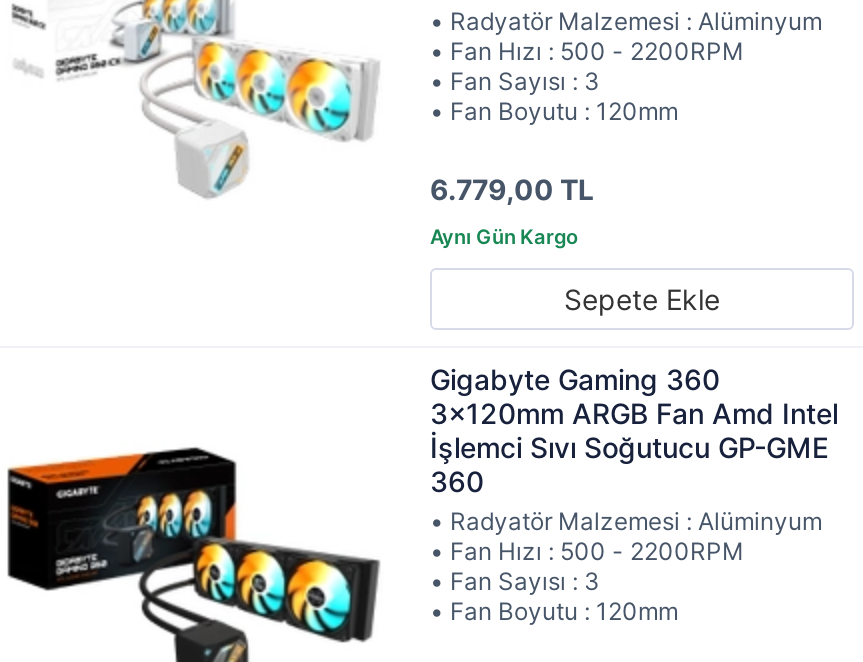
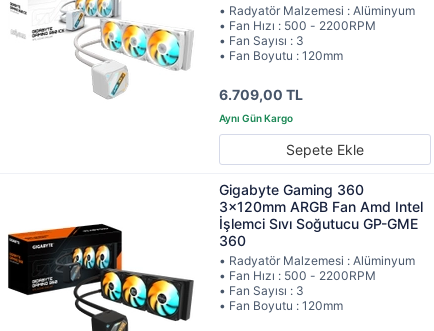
- 6.779,00 TL
+ 6.709,00 TL
